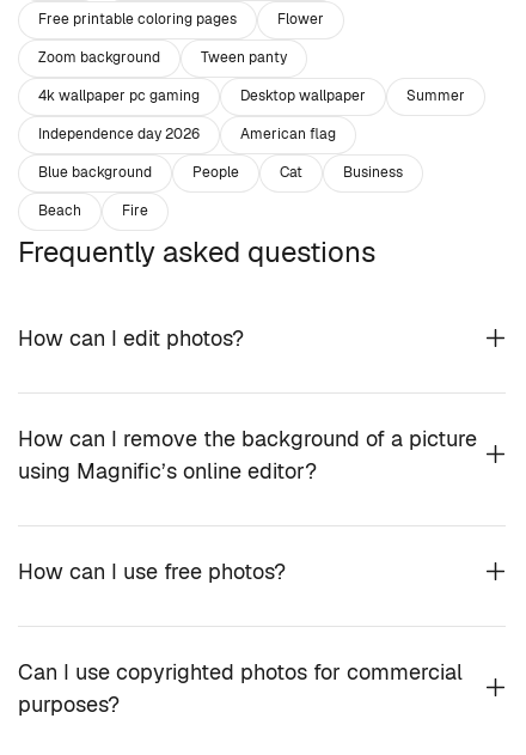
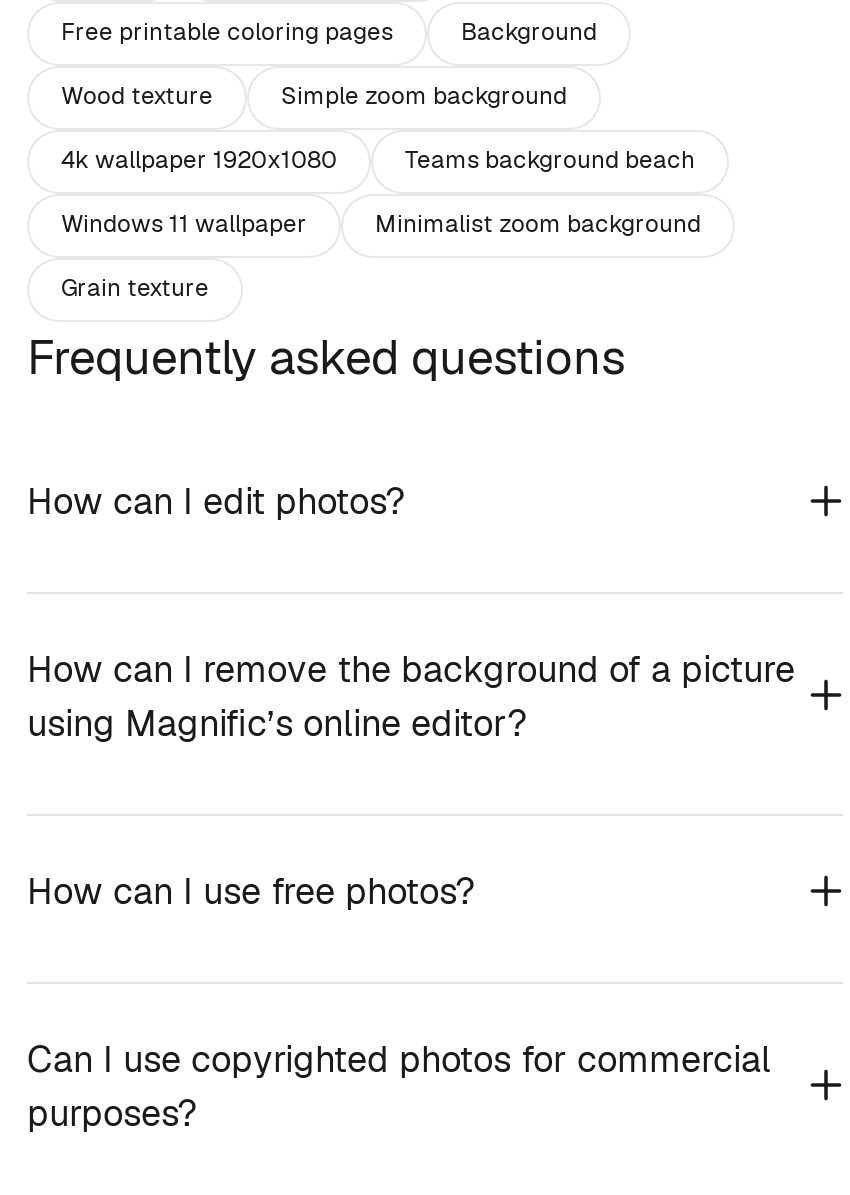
- Flower
- Zoom background
- Tween panty
- 4k wallpaper pc gaming
- Desktop wallpaper
- Summer
- Independence day 2026
- American flag
- Blue background
- People
- Cat
- Business
- Beach
- Fire
+ Background
+ Wood texture
+ Simple zoom background
+ 4k wallpaper 1920x1080
+ Teams background beach
+ Windows 11 wallpaper
+ Minimalist zoom background
+ Grain texture
